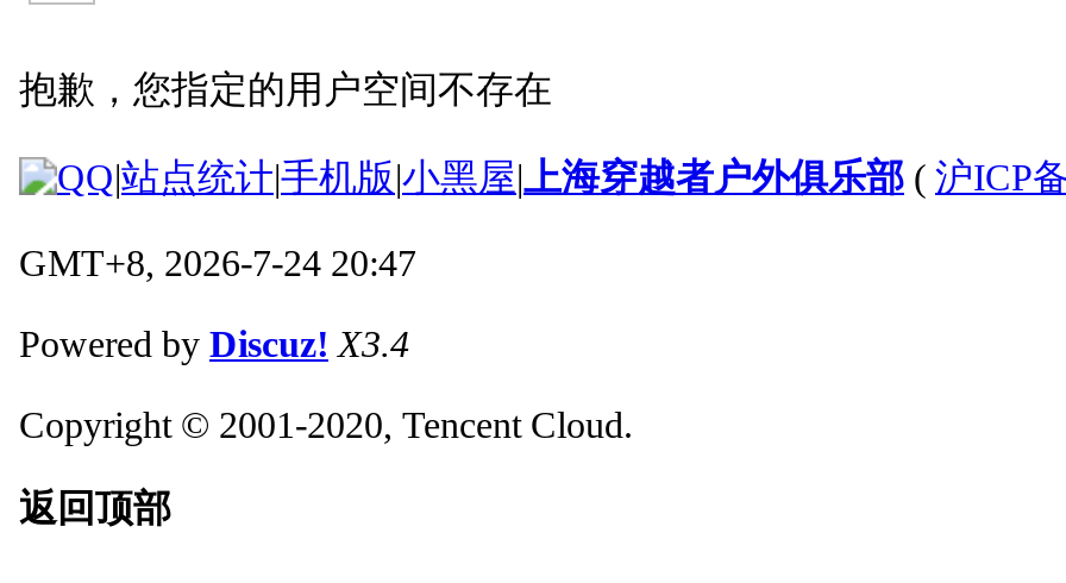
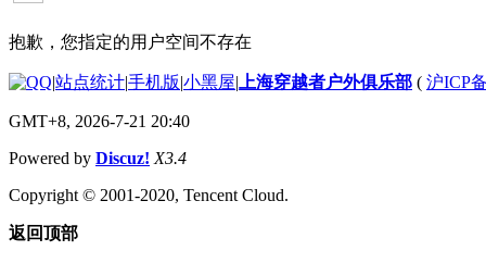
- GMT+8, 2026-7-24 20:47
+ GMT+8, 2026-7-21 20:40
